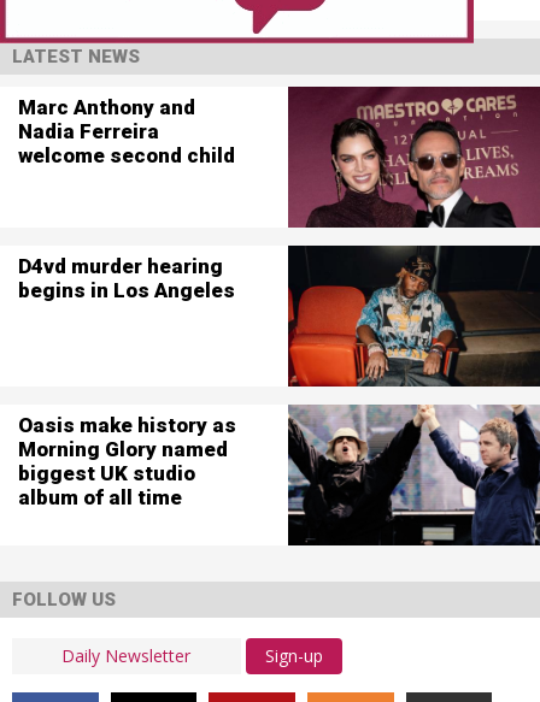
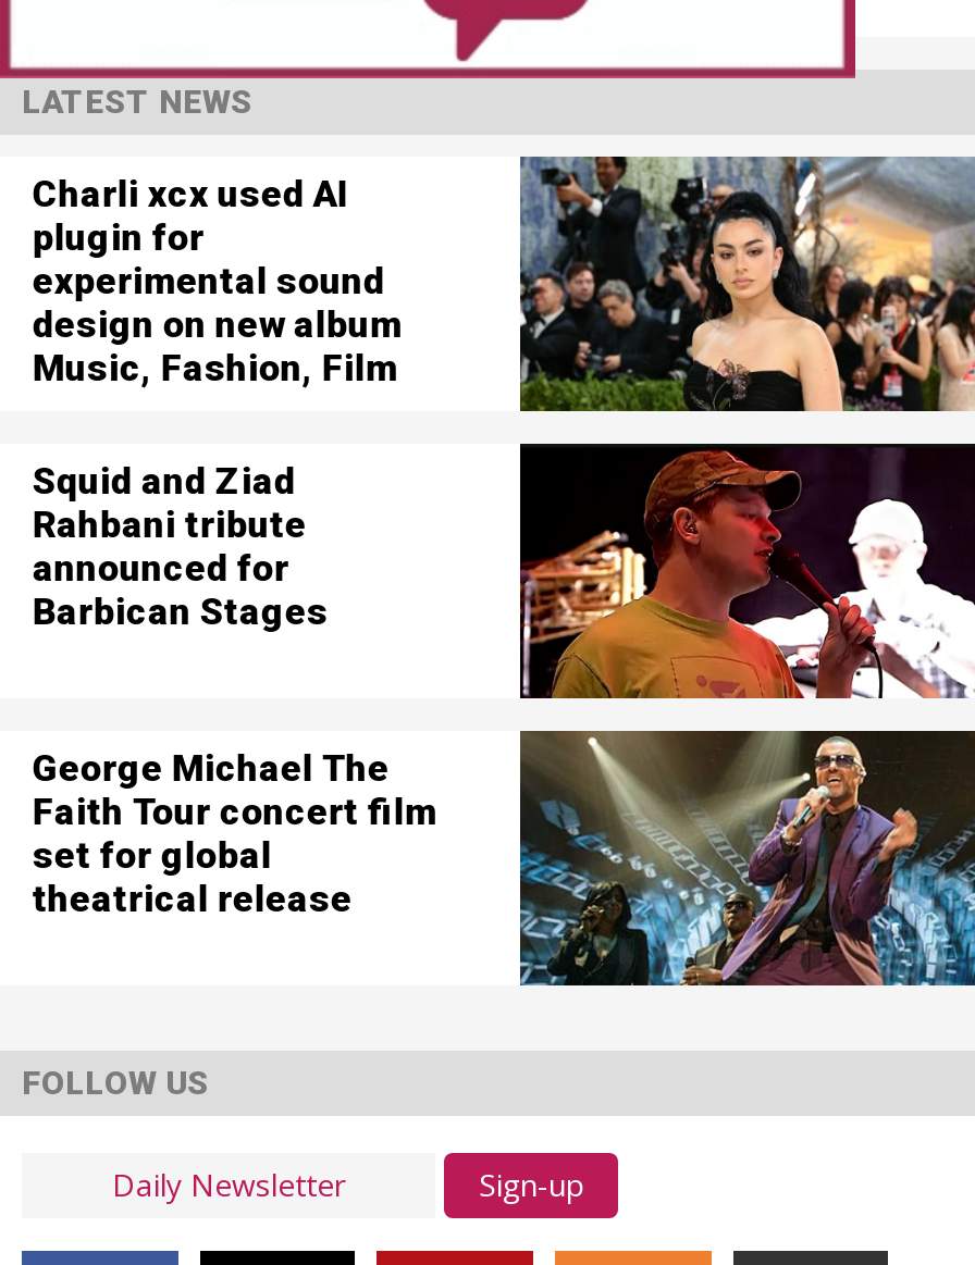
- [image]
+ [image]

- Marc Anthony and
- Nadia Ferreira
- welcome second child
+ Charli xcx used AI
+ plugin for
+ experimental sound
+ design on new album
+ Music, Fashion, Film

- [image]
+ [image]

- D4vd murder hearing
- begins in Los Angeles
+ Squid and Ziad
+ Rahbani tribute
+ announced for
+ Barbican Stages

- [image]
+ [image]

- Oasis make history as
- Morning Glory named
- biggest UK studio
- album of all time
+ George Michael The
+ Faith Tour concert film
+ set for global
+ theatrical release
